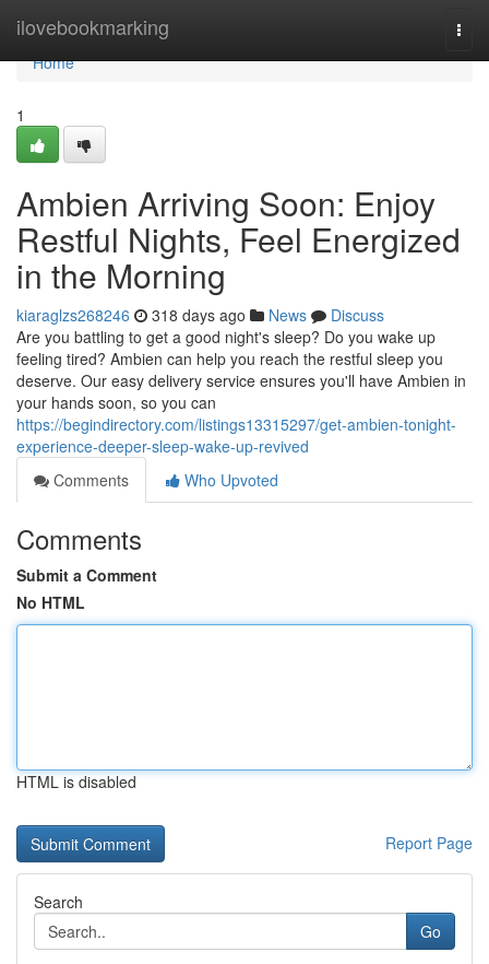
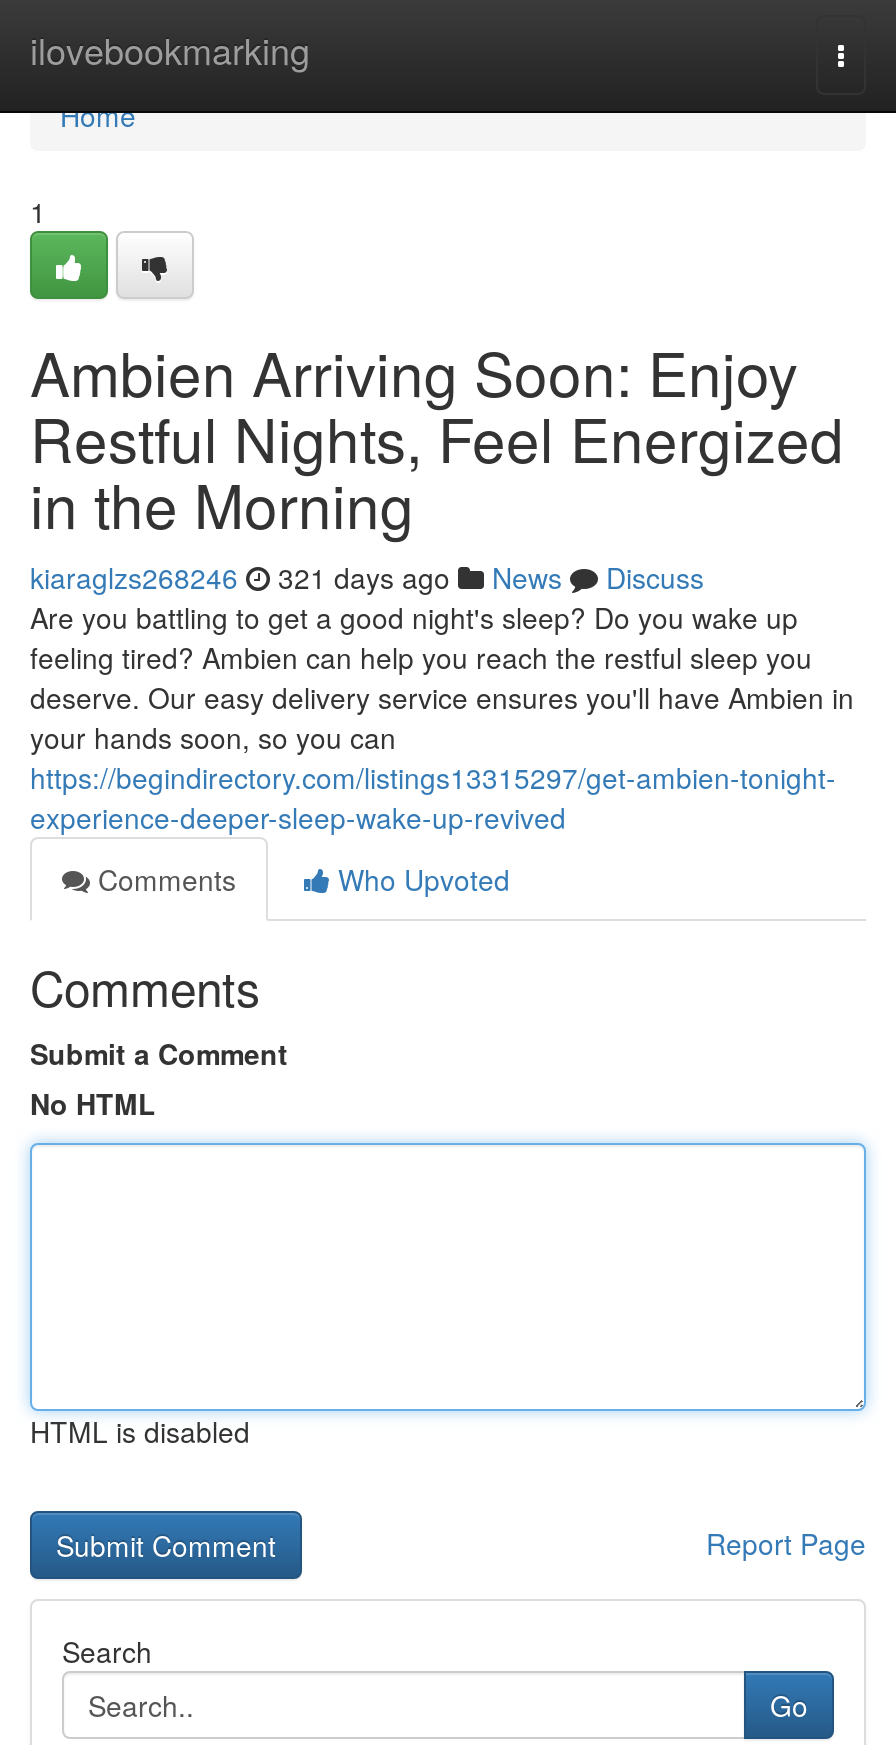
- kiaraglzs268246 318 days ago News Discuss
+ kiaraglzs268246 321 days ago News Discuss
